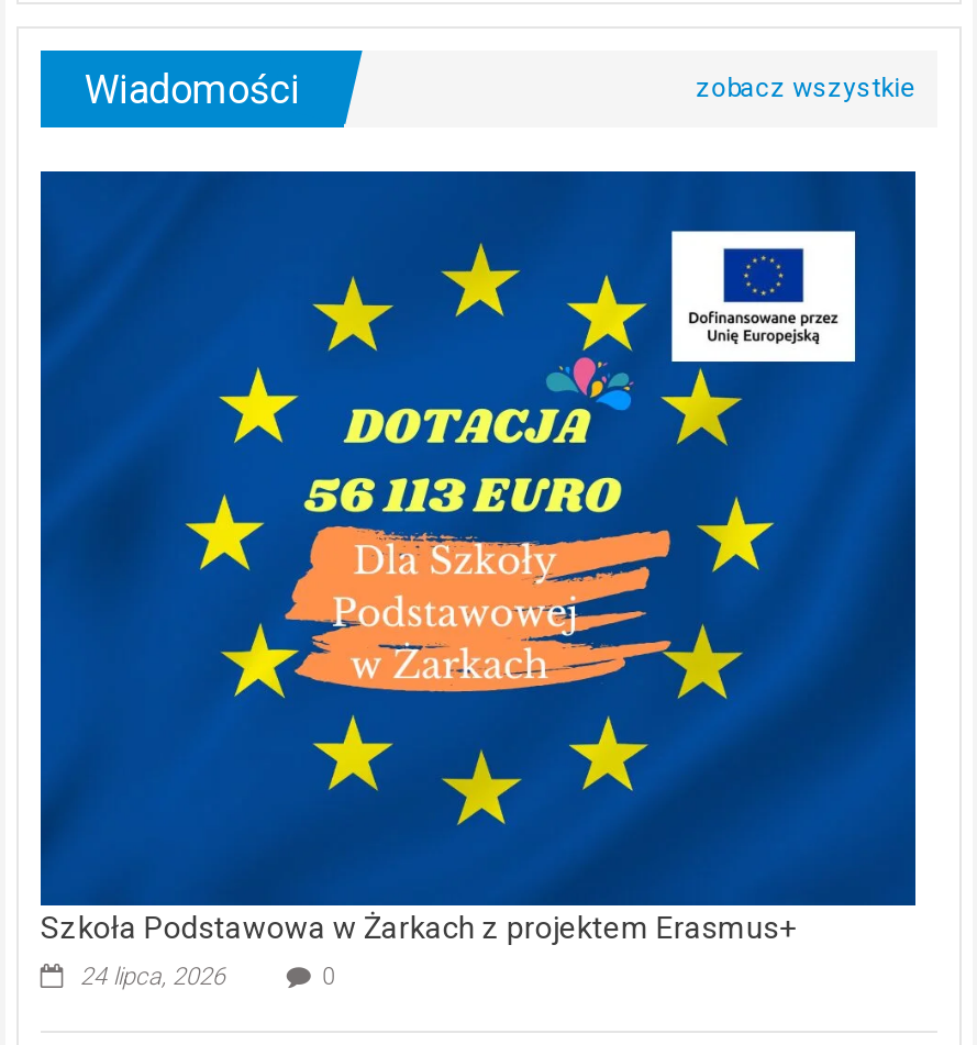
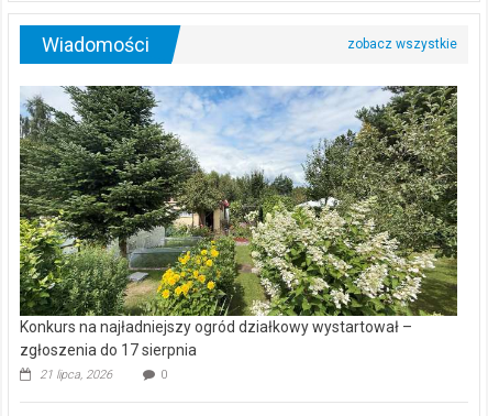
- [image]
- Szkoła Podstawowa w Żarkach z projektem Erasmus+
+ [image]
+ Konkurs na najładniejszy ogród działkowy wystartował –
+ zgłoszenia do 17 sierpnia

- 24 lipca, 2026
+ 21 lipca, 2026
